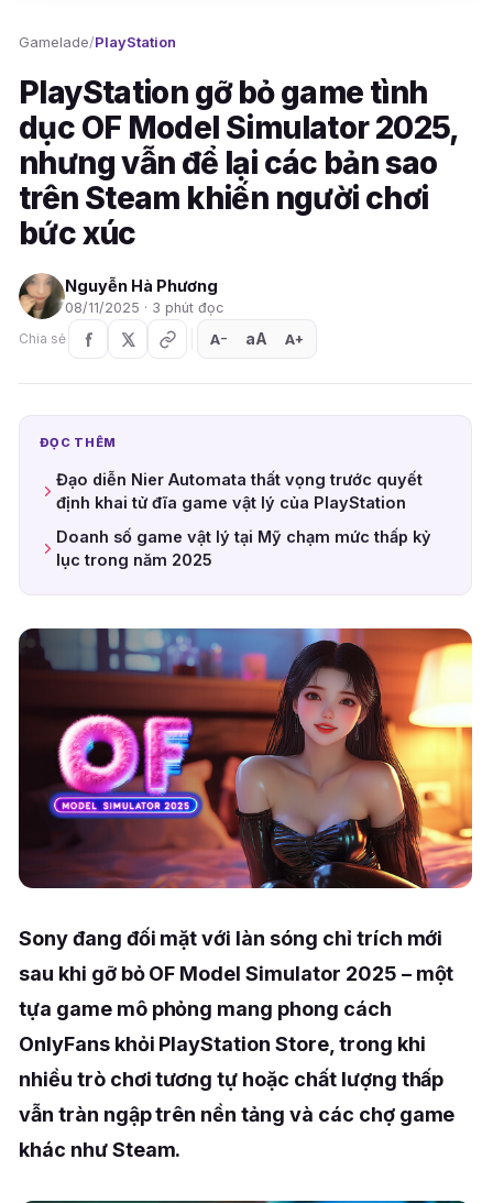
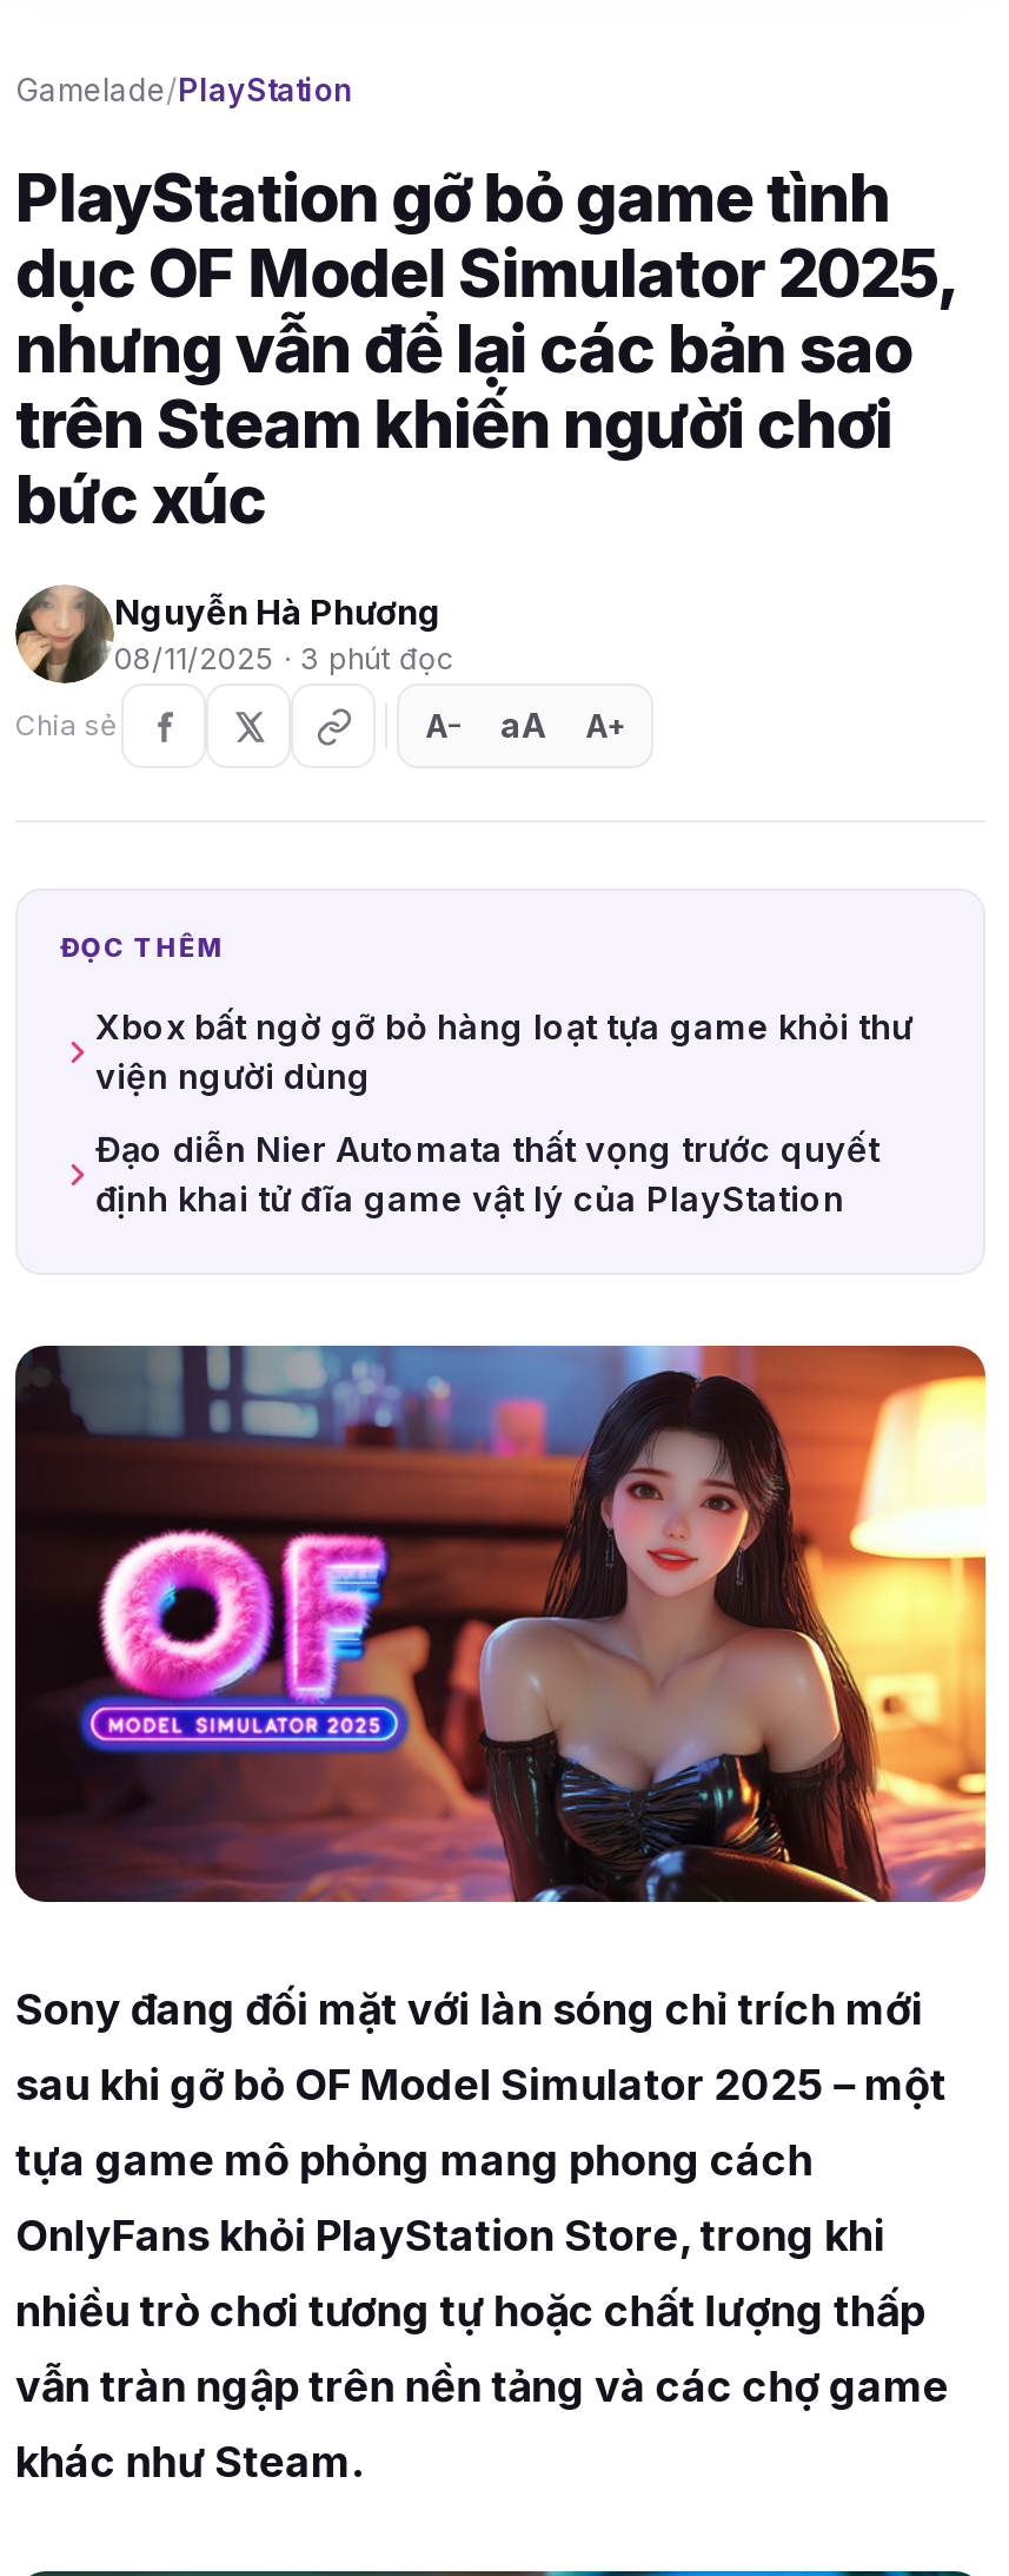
+ Xbox bất ngờ gỡ bỏ hàng loạt tựa game khỏi thư
+ viện người dùng

moved down: Đạo diễn Nier Automata thất vọng trước quyết | định khai tử đĩa game vật lý của PlayStation

- Doanh số game vật lý tại Mỹ chạm mức thấp kỷ
- lục trong năm 2025
